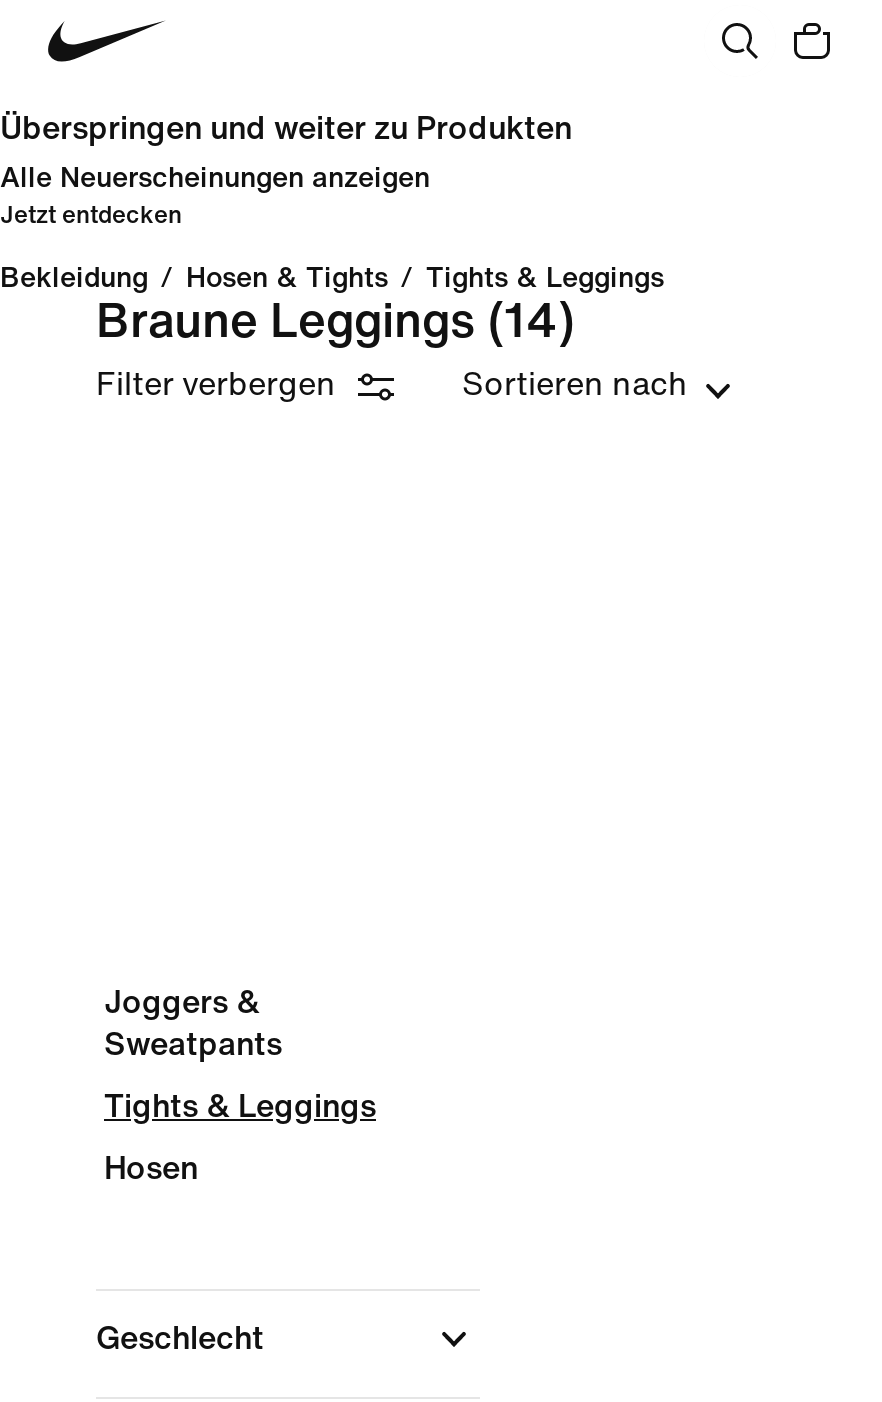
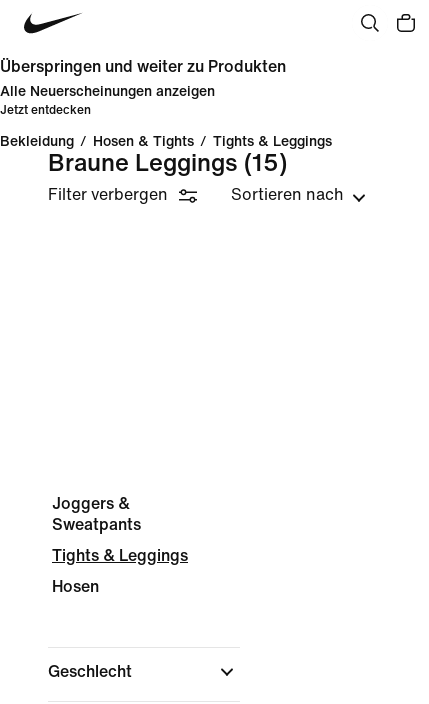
- Braune Leggings (14)
+ Braune Leggings (15)
